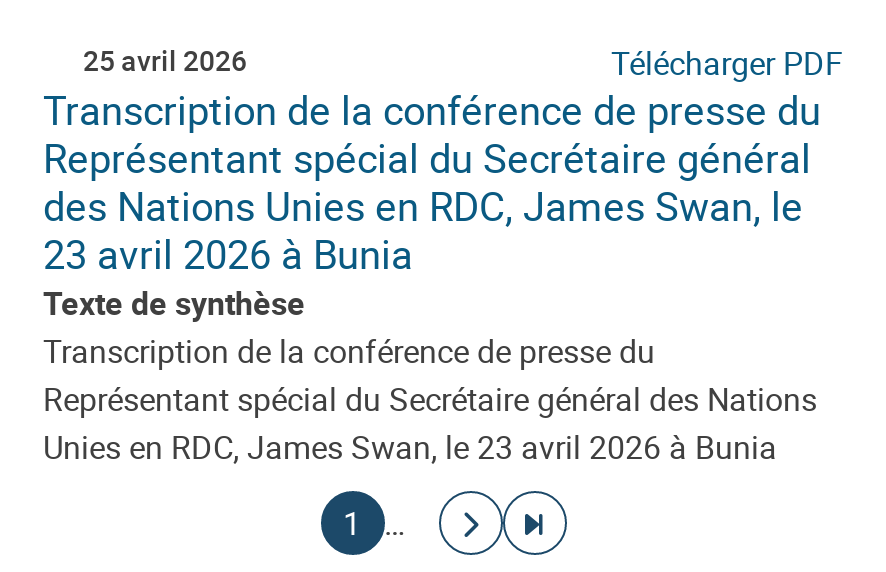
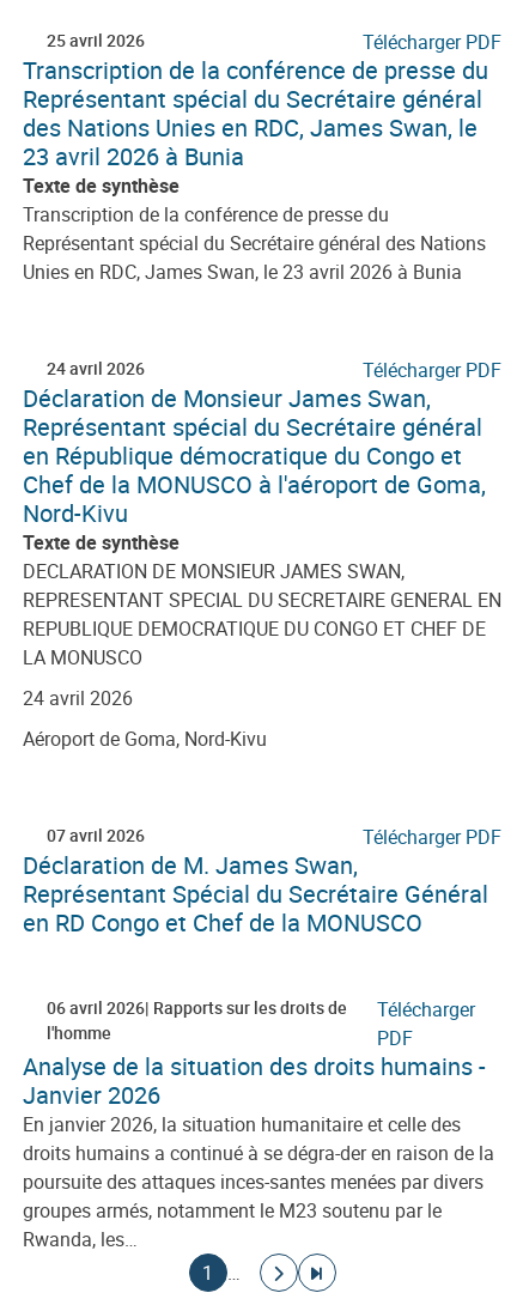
+ 24 avril 2026
+ Télécharger PDF
+ Déclaration de Monsieur James Swan,
+ Représentant spécial du Secrétaire général
+ en République démocratique du Congo et
+ Chef de la MONUSCO à l'aéroport de Goma,
+ Nord-Kivu
+ Texte de synthèse
+ DECLARATION DE MONSIEUR JAMES SWAN,
+ REPRESENTANT SPECIAL DU SECRETAIRE GENERAL EN
+ REPUBLIQUE DEMOCRATIQUE DU CONGO ET CHEF DE
+ LA MONUSCO
+ 24 avril 2026
+ Aéroport de Goma, Nord-Kivu

+ 07 avril 2026
+ Télécharger PDF
+ Déclaration de M. James Swan,
+ Représentant Spécial du Secrétaire Général
+ en RD Congo et Chef de la MONUSCO
+ 06 avril 2026 Rapports sur les droits de
+ l'homme

+ Télécharger
+ PDF
+ Analyse de la situation des droits humains -
+ Janvier 2026
+ En janvier 2026, la situation humanitaire et celle des
+ droits humains a continué à se dégra-der en raison de la
+ poursuite des attaques inces-santes menées par divers
+ groupes armés, notamment le M23 soutenu par le
+ Rwanda, les…
